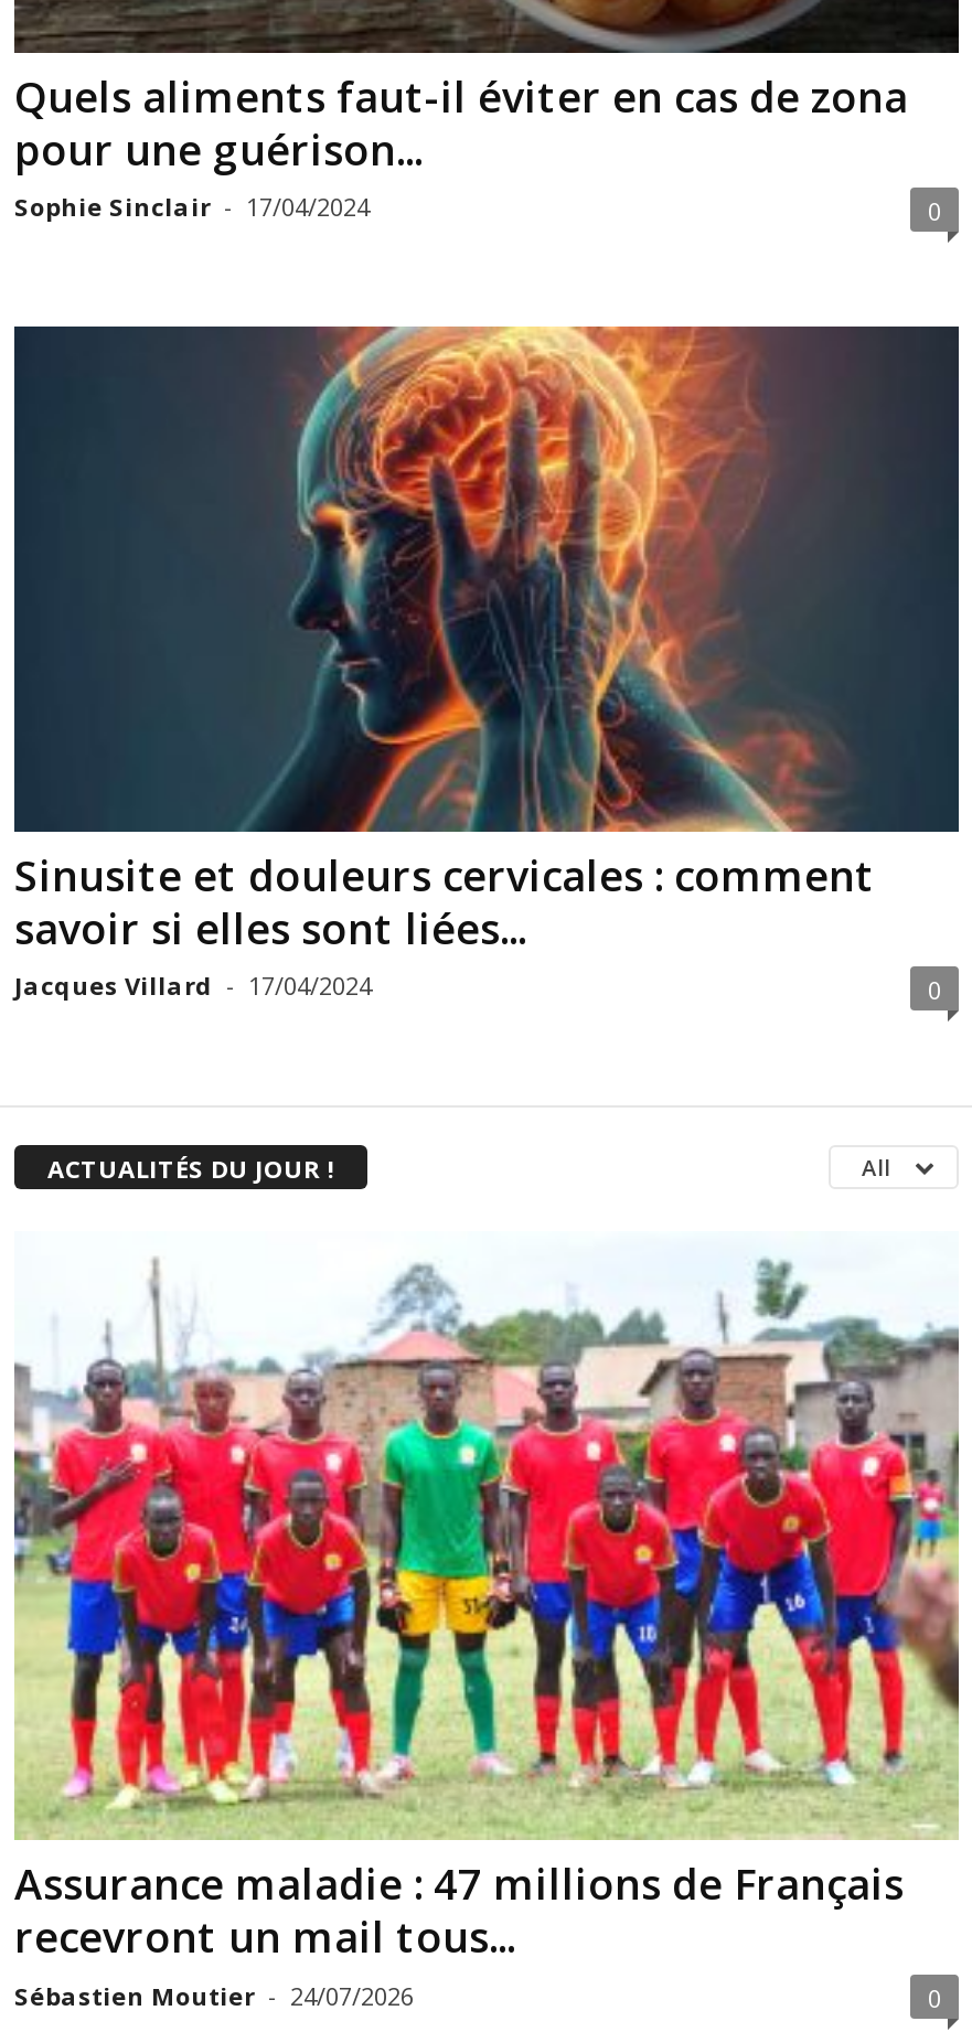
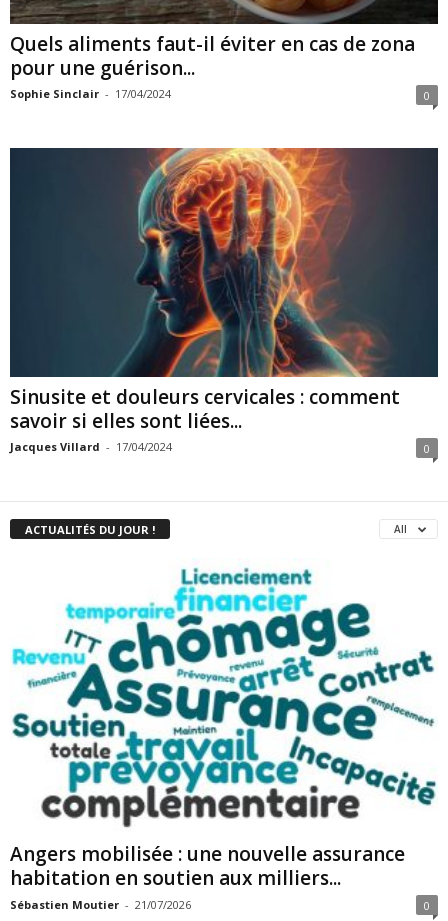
- [image]
- Assurance maladie : 47 millions de Français
- recevront un mail tous...
- Sébastien Moutier - 24/07/2026
+ [image]
+ Angers mobilisée : une nouvelle assurance
+ habitation en soutien aux milliers...
+ Sébastien Moutier - 21/07/2026
